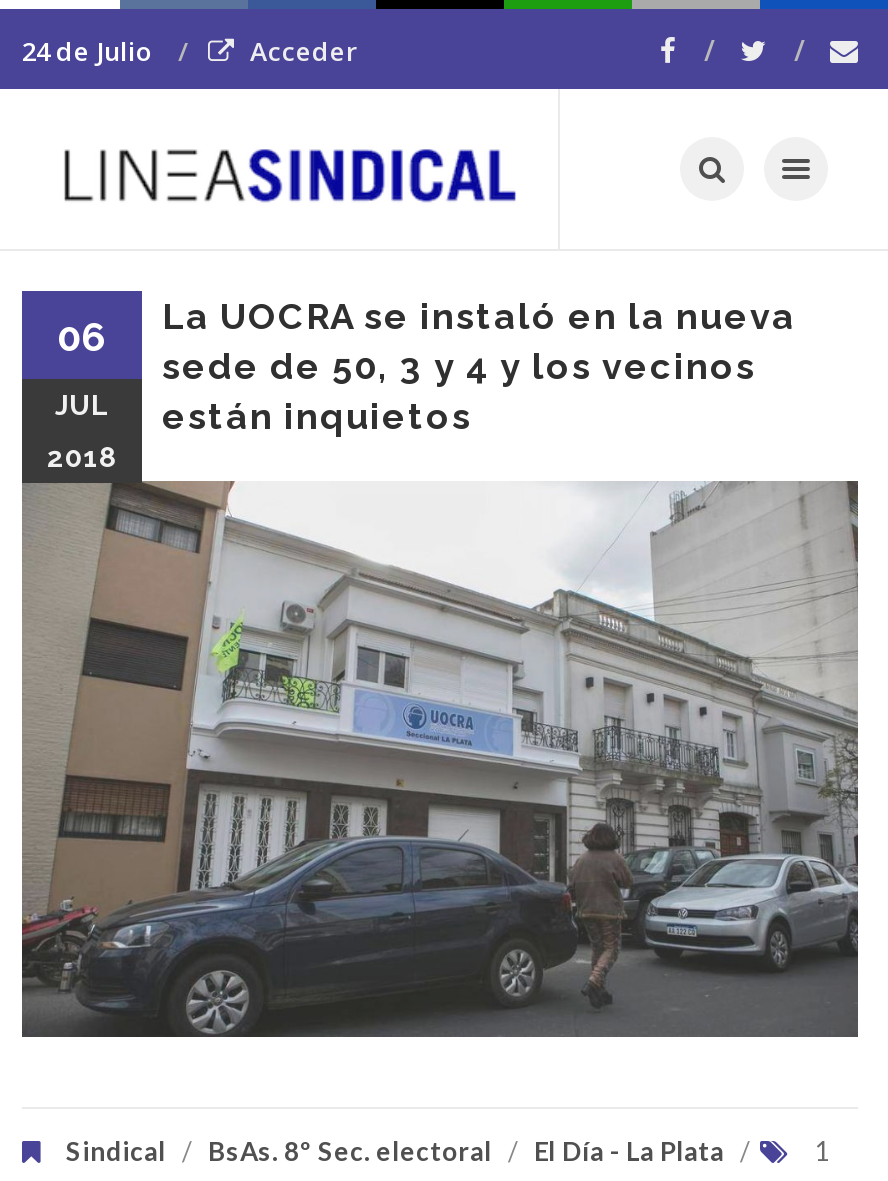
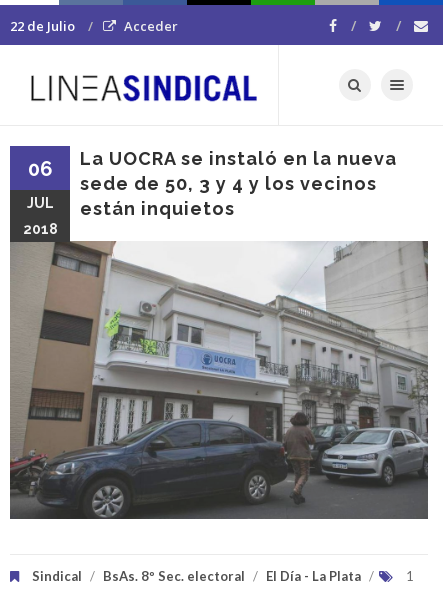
- 24 de Julio
+ 22 de Julio
